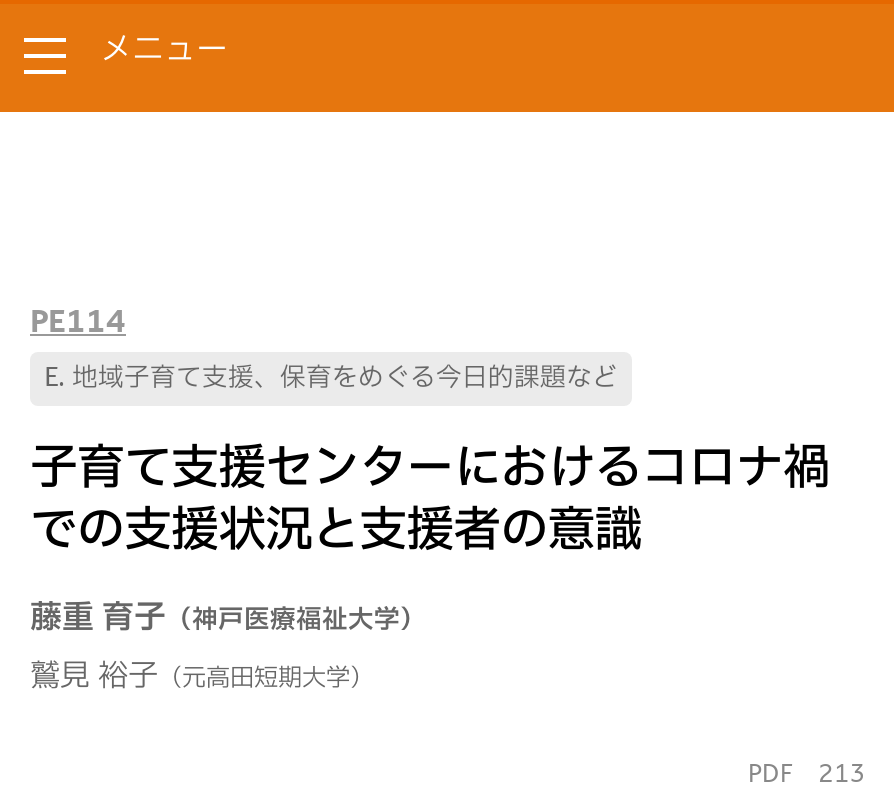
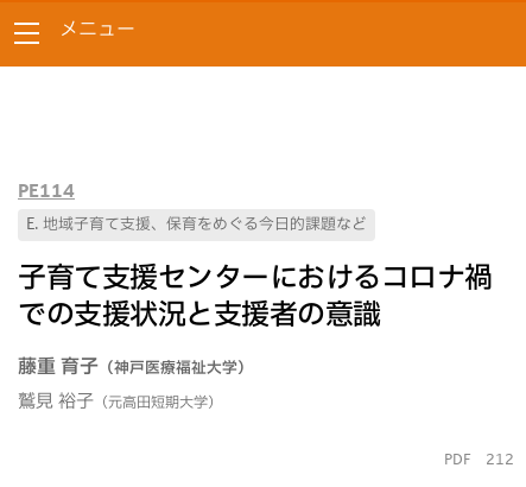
- PDF 213
+ PDF 212
